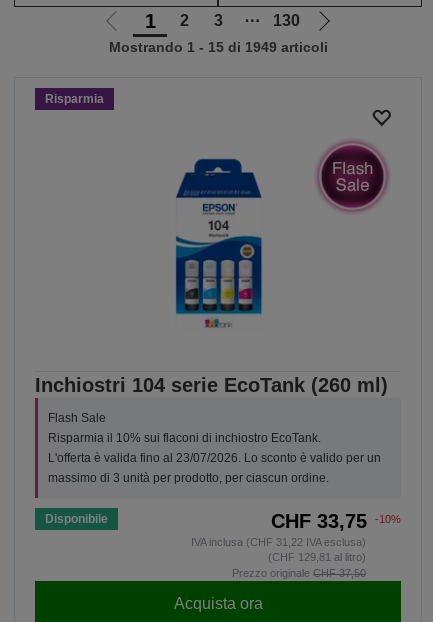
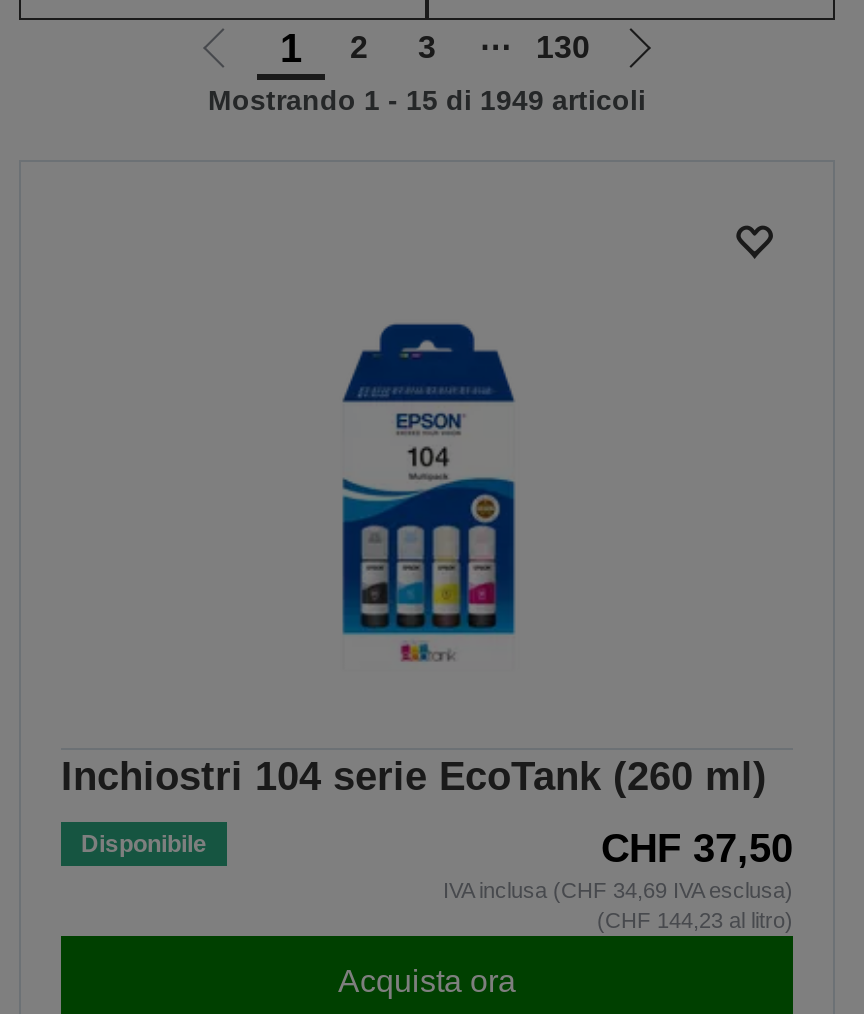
- Risparmia

- [image]

- Flash Sale
- Risparmia il 10% sui flaconi di inchiostro EcoTank.
- L'offerta è valida fino al 23/07/2026. Lo sconto è valido per un
- massimo di 3 unità per prodotto, per ciascun ordine.

- CHF 33,75
- -10%
- IVA inclusa (CHF 31,22 IVA esclusa)
- (CHF 129,81 al litro)
- Prezzo originale CHF 37,50
+ CHF 37,50
+ IVA inclusa (CHF 34,69 IVA esclusa)
+ (CHF 144,23 al litro)
